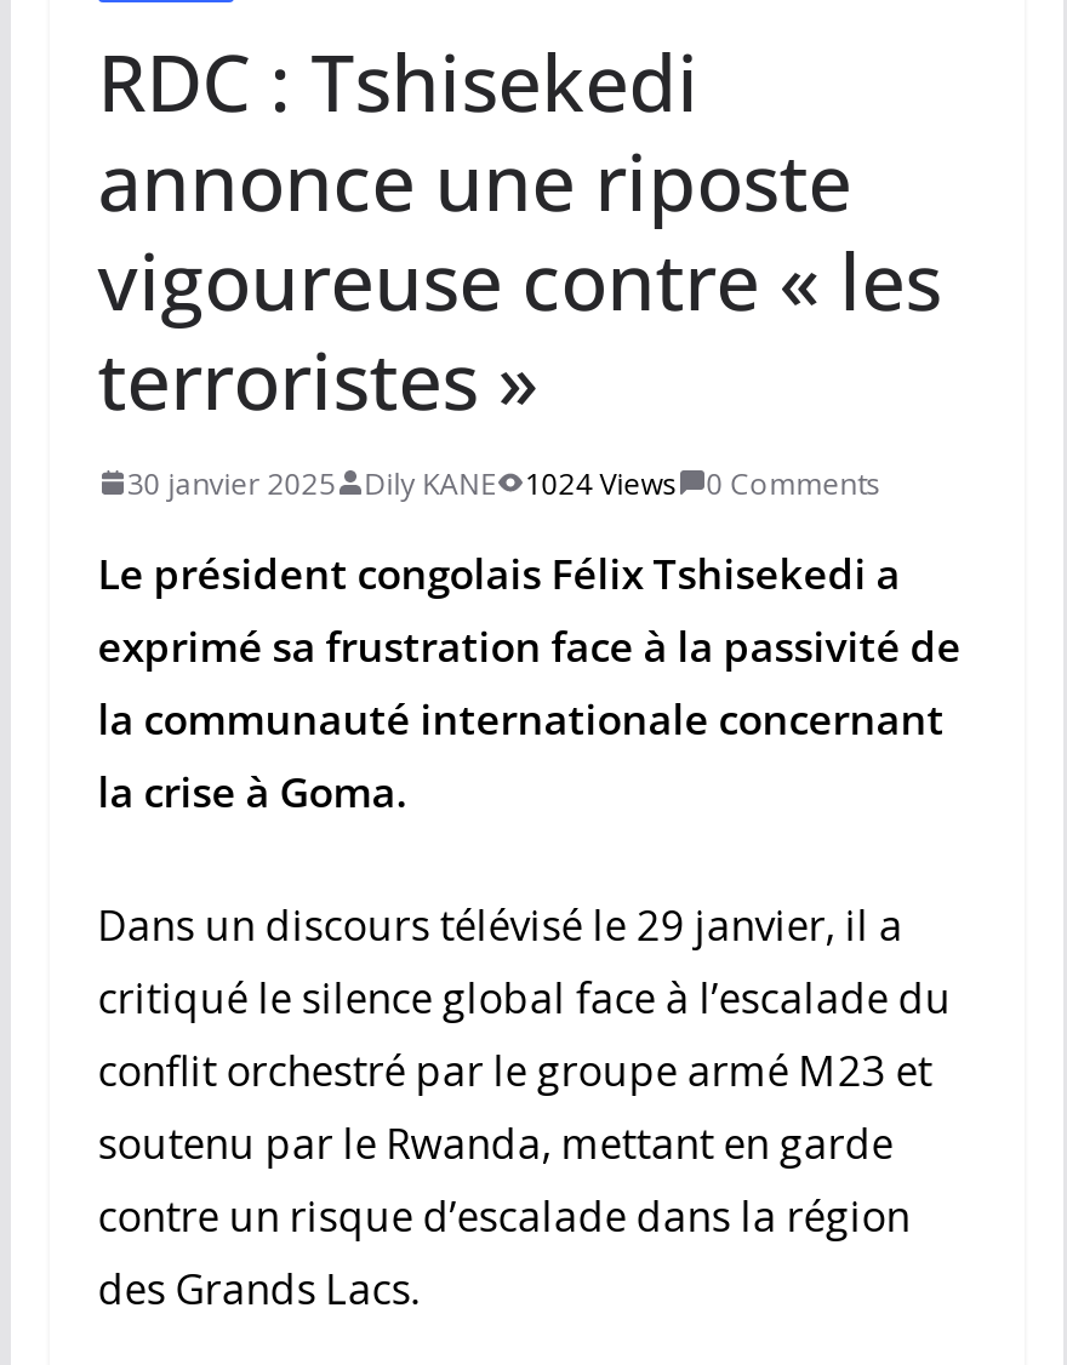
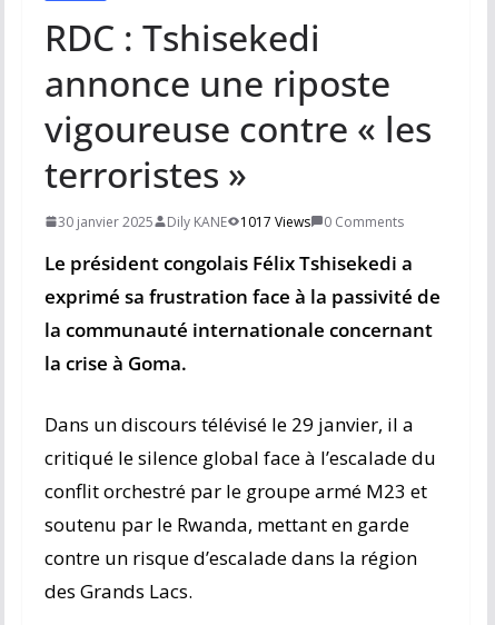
- 30 janvier 2025 Dily KANE 1024 Views 0 Comments
+ 30 janvier 2025 Dily KANE 1017 Views 0 Comments
